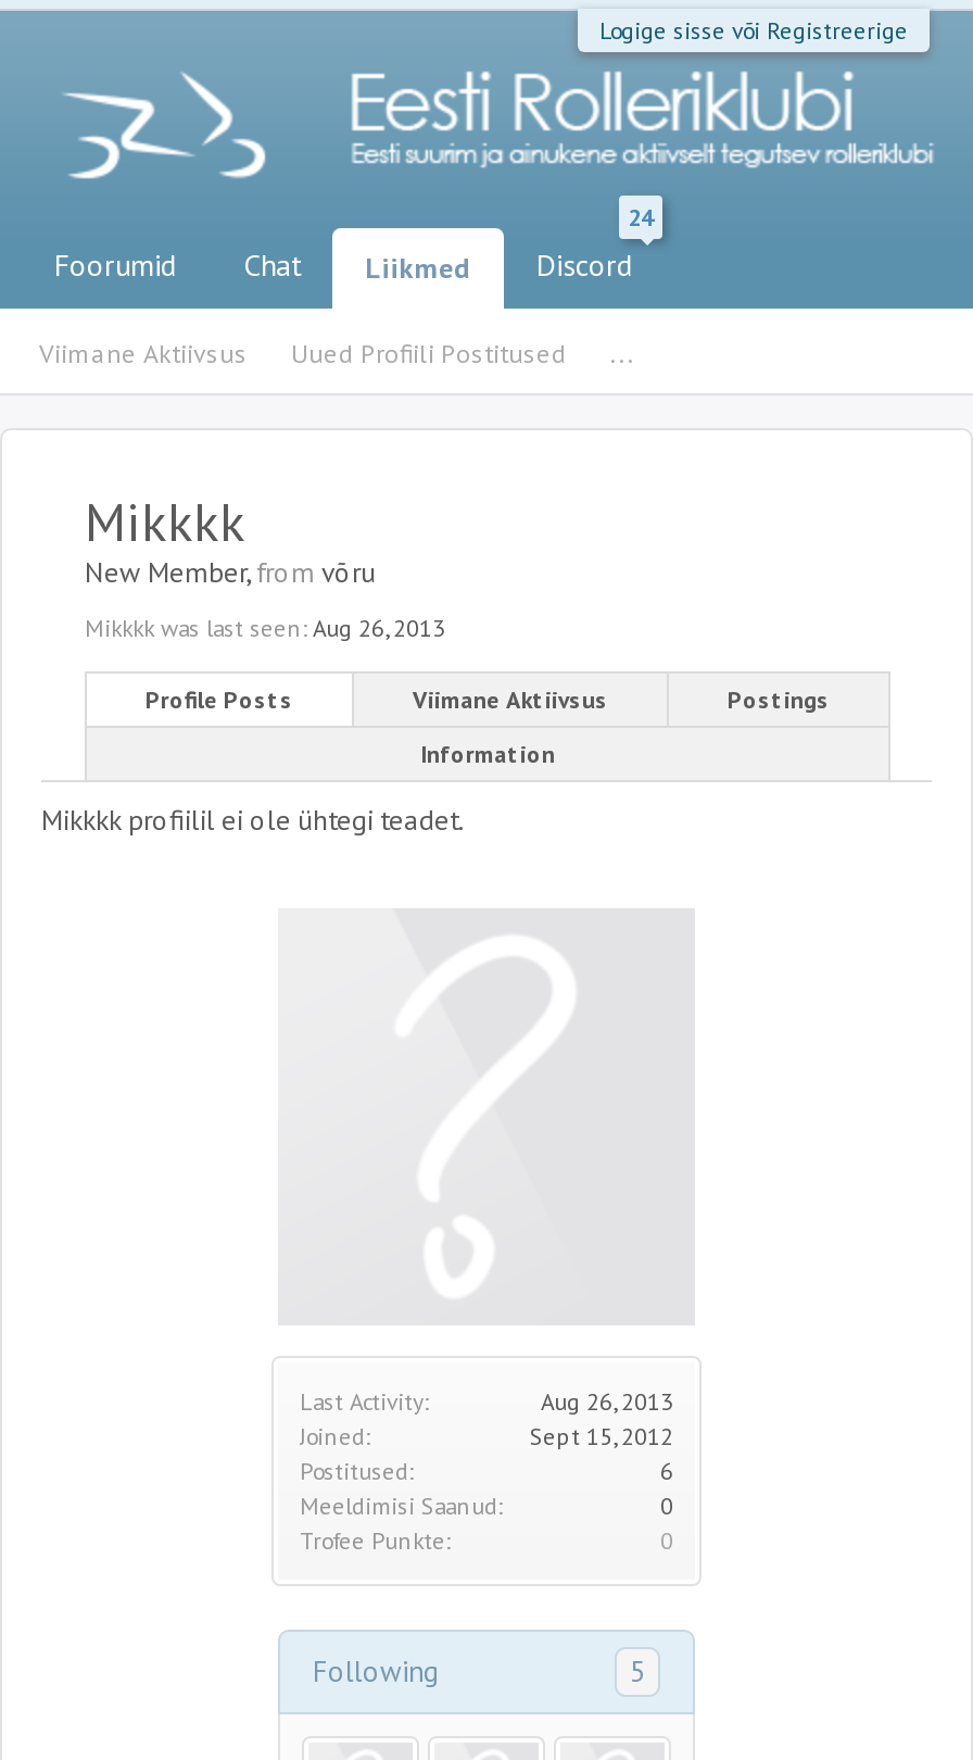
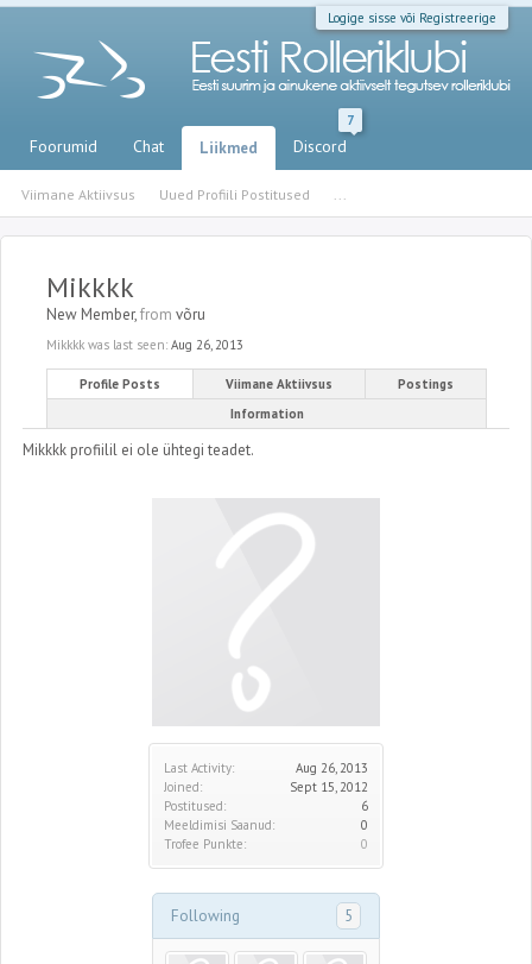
- 24
+ 7
